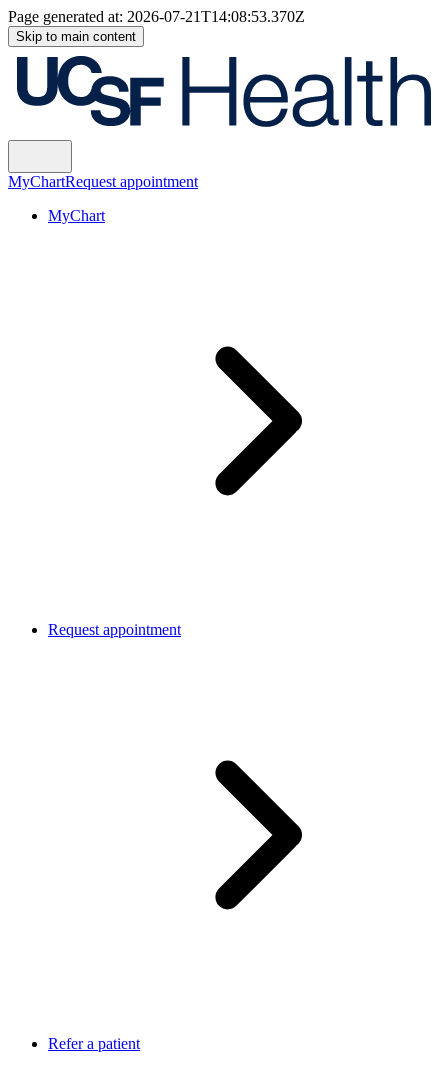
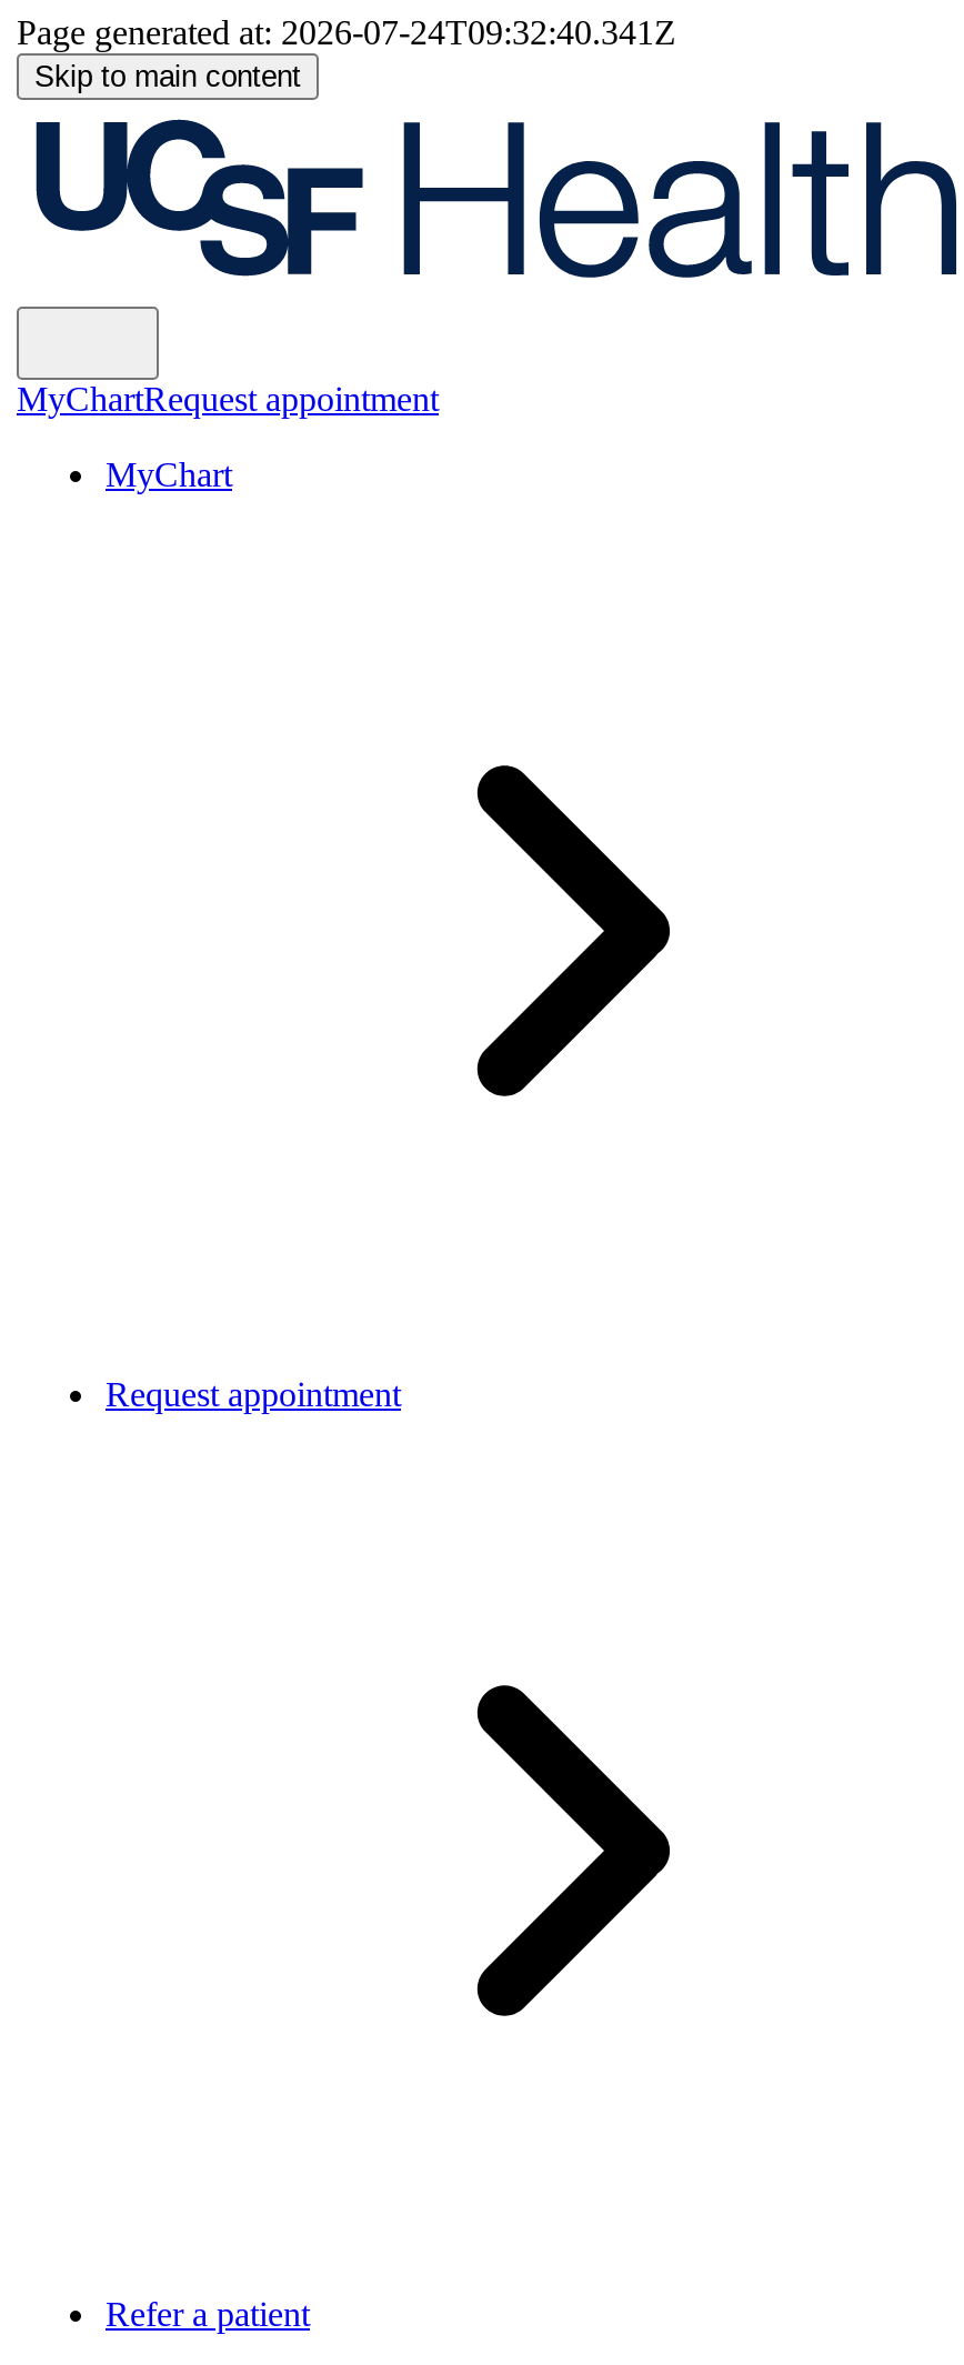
- Page generated at: 2026-07-21T14:08:53.370Z
+ Page generated at: 2026-07-24T09:32:40.341Z
